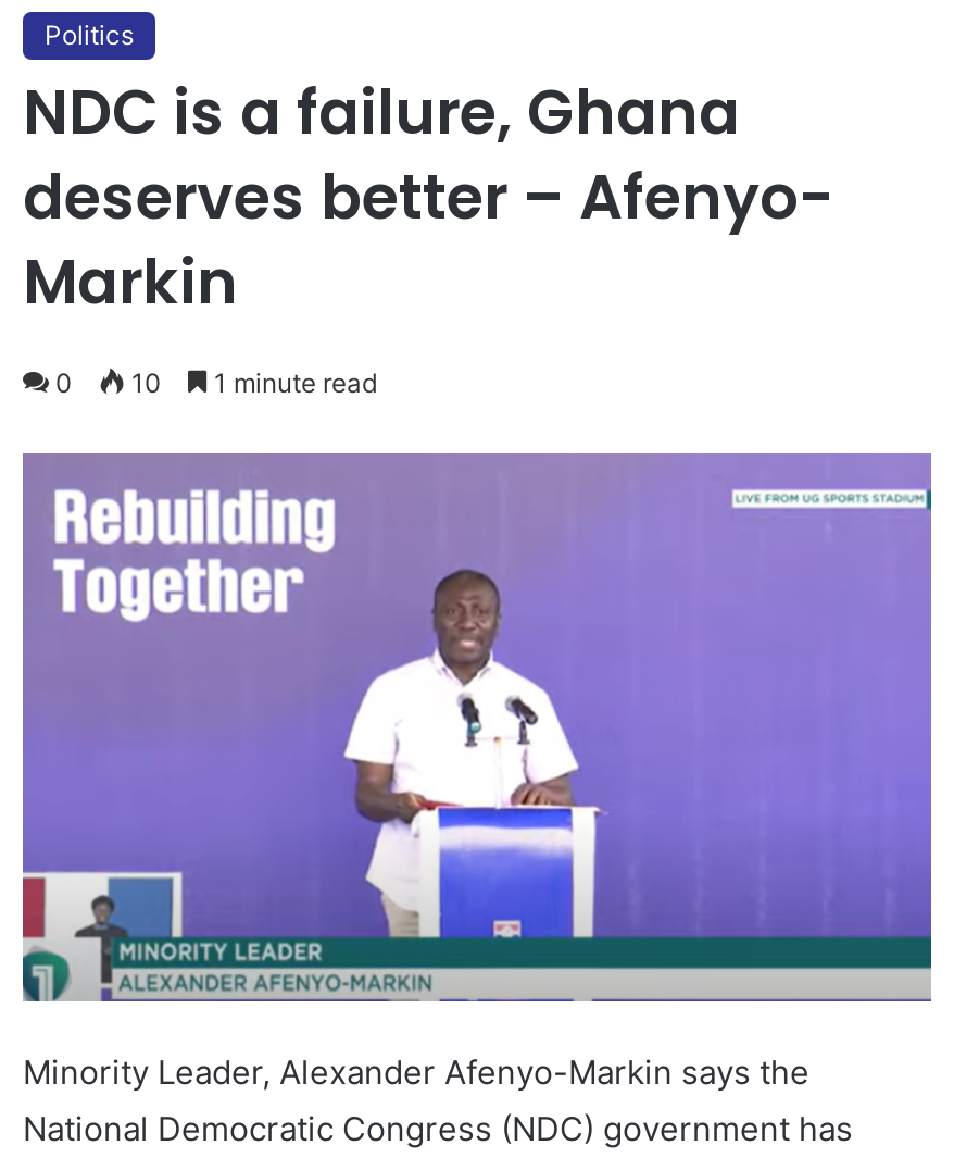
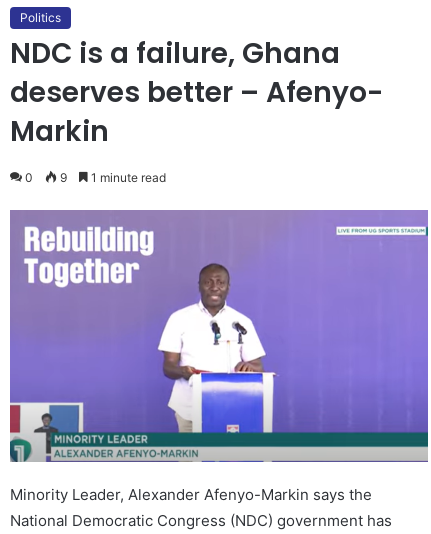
- 0 10 1 minute read
+ 0 9 1 minute read
